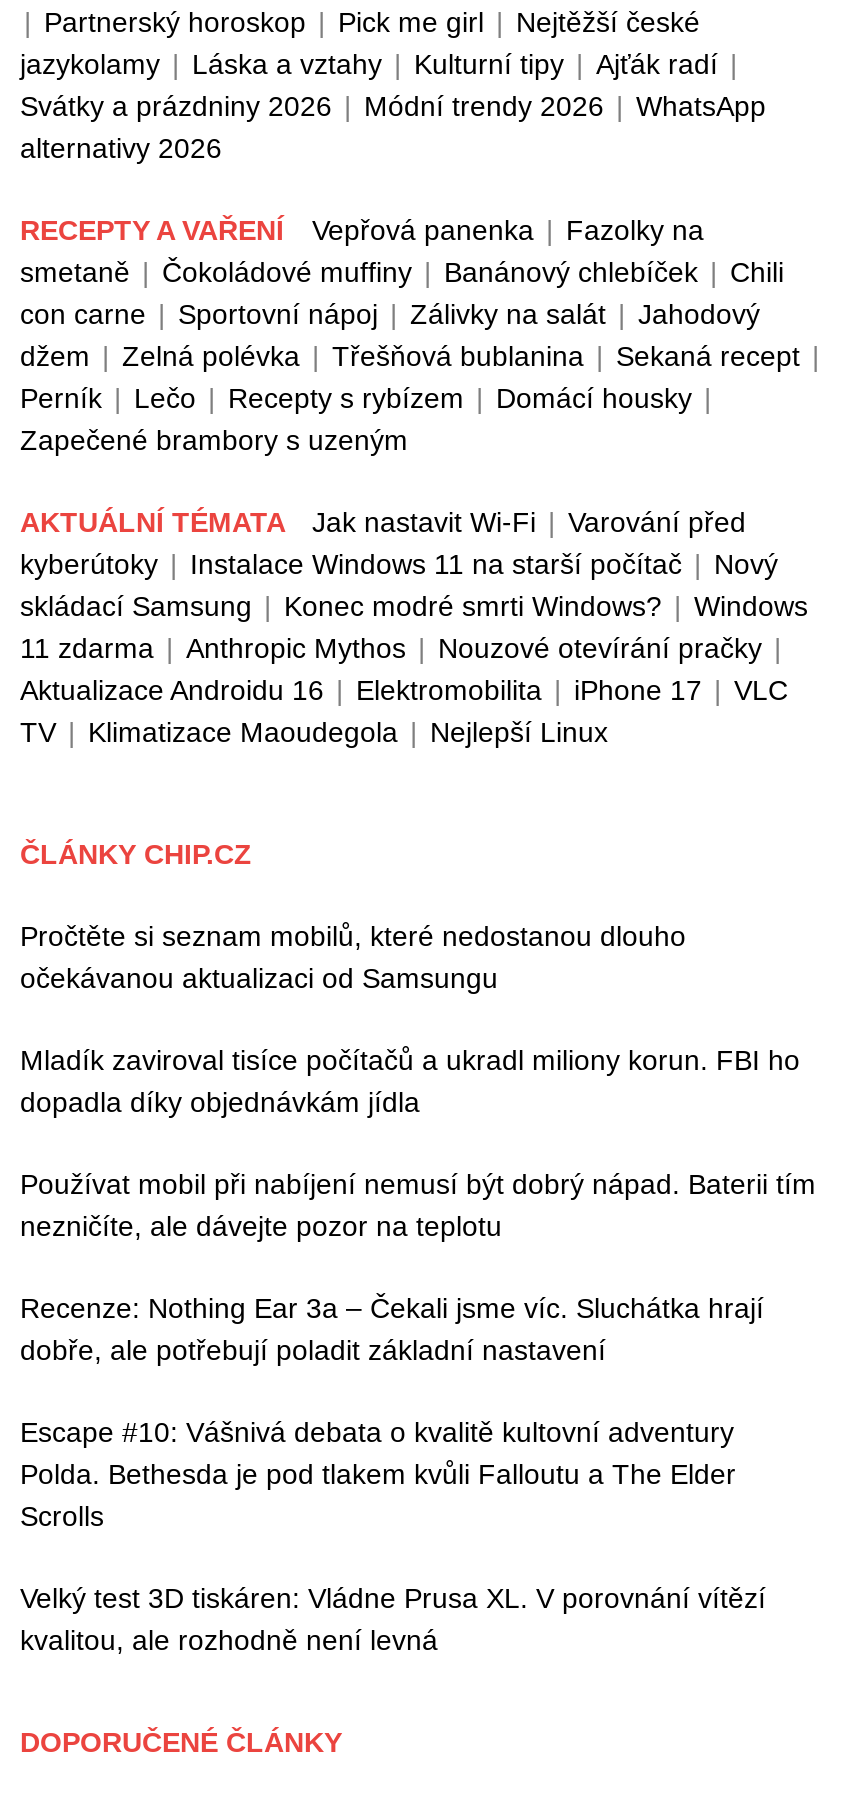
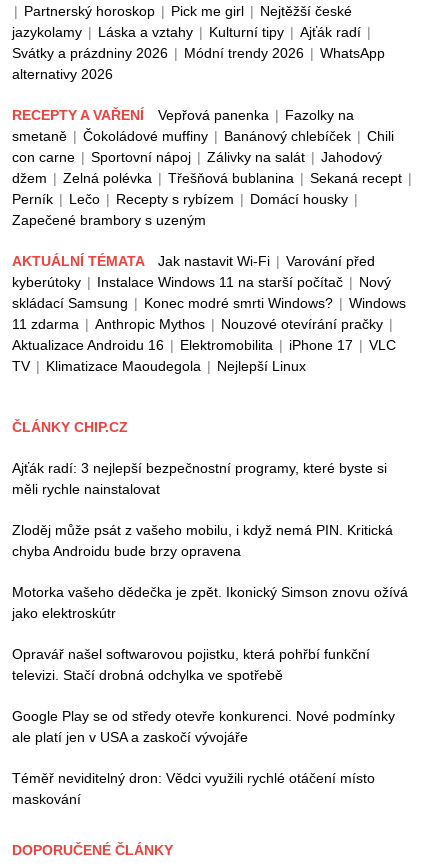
- Pročtěte si seznam mobilů, které nedostanou dlouho
- očekávanou aktualizaci od Samsungu
+ Ajťák radí: 3 nejlepší bezpečnostní programy, které byste si
+ měli rychle nainstalovat

- Mladík zaviroval tisíce počítačů a ukradl miliony korun. FBI ho
- dopadla díky objednávkám jídla
+ Zloděj může psát z vašeho mobilu, i když nemá PIN. Kritická
+ chyba Androidu bude brzy opravena

- Používat mobil při nabíjení nemusí být dobrý nápad. Baterii tím
- nezničíte, ale dávejte pozor na teplotu
+ Motorka vašeho dědečka je zpět. Ikonický Simson znovu ožívá
+ jako elektroskútr

- Recenze: Nothing Ear 3a – Čekali jsme víc. Sluchátka hrají
- dobře, ale potřebují poladit základní nastavení
+ Opravář našel softwarovou pojistku, která pohřbí funkční
+ televizi. Stačí drobná odchylka ve spotřebě

- Escape #10: Vášnivá debata o kvalitě kultovní adventury
- Polda. Bethesda je pod tlakem kvůli Falloutu a The Elder
- Scrolls
+ Google Play se od středy otevře konkurenci. Nové podmínky
+ ale platí jen v USA a zaskočí vývojáře

- Velký test 3D tiskáren: Vládne Prusa XL. V porovnání vítězí
- kvalitou, ale rozhodně není levná
+ Téměř neviditelný dron: Vědci využili rychlé otáčení místo
+ maskování
